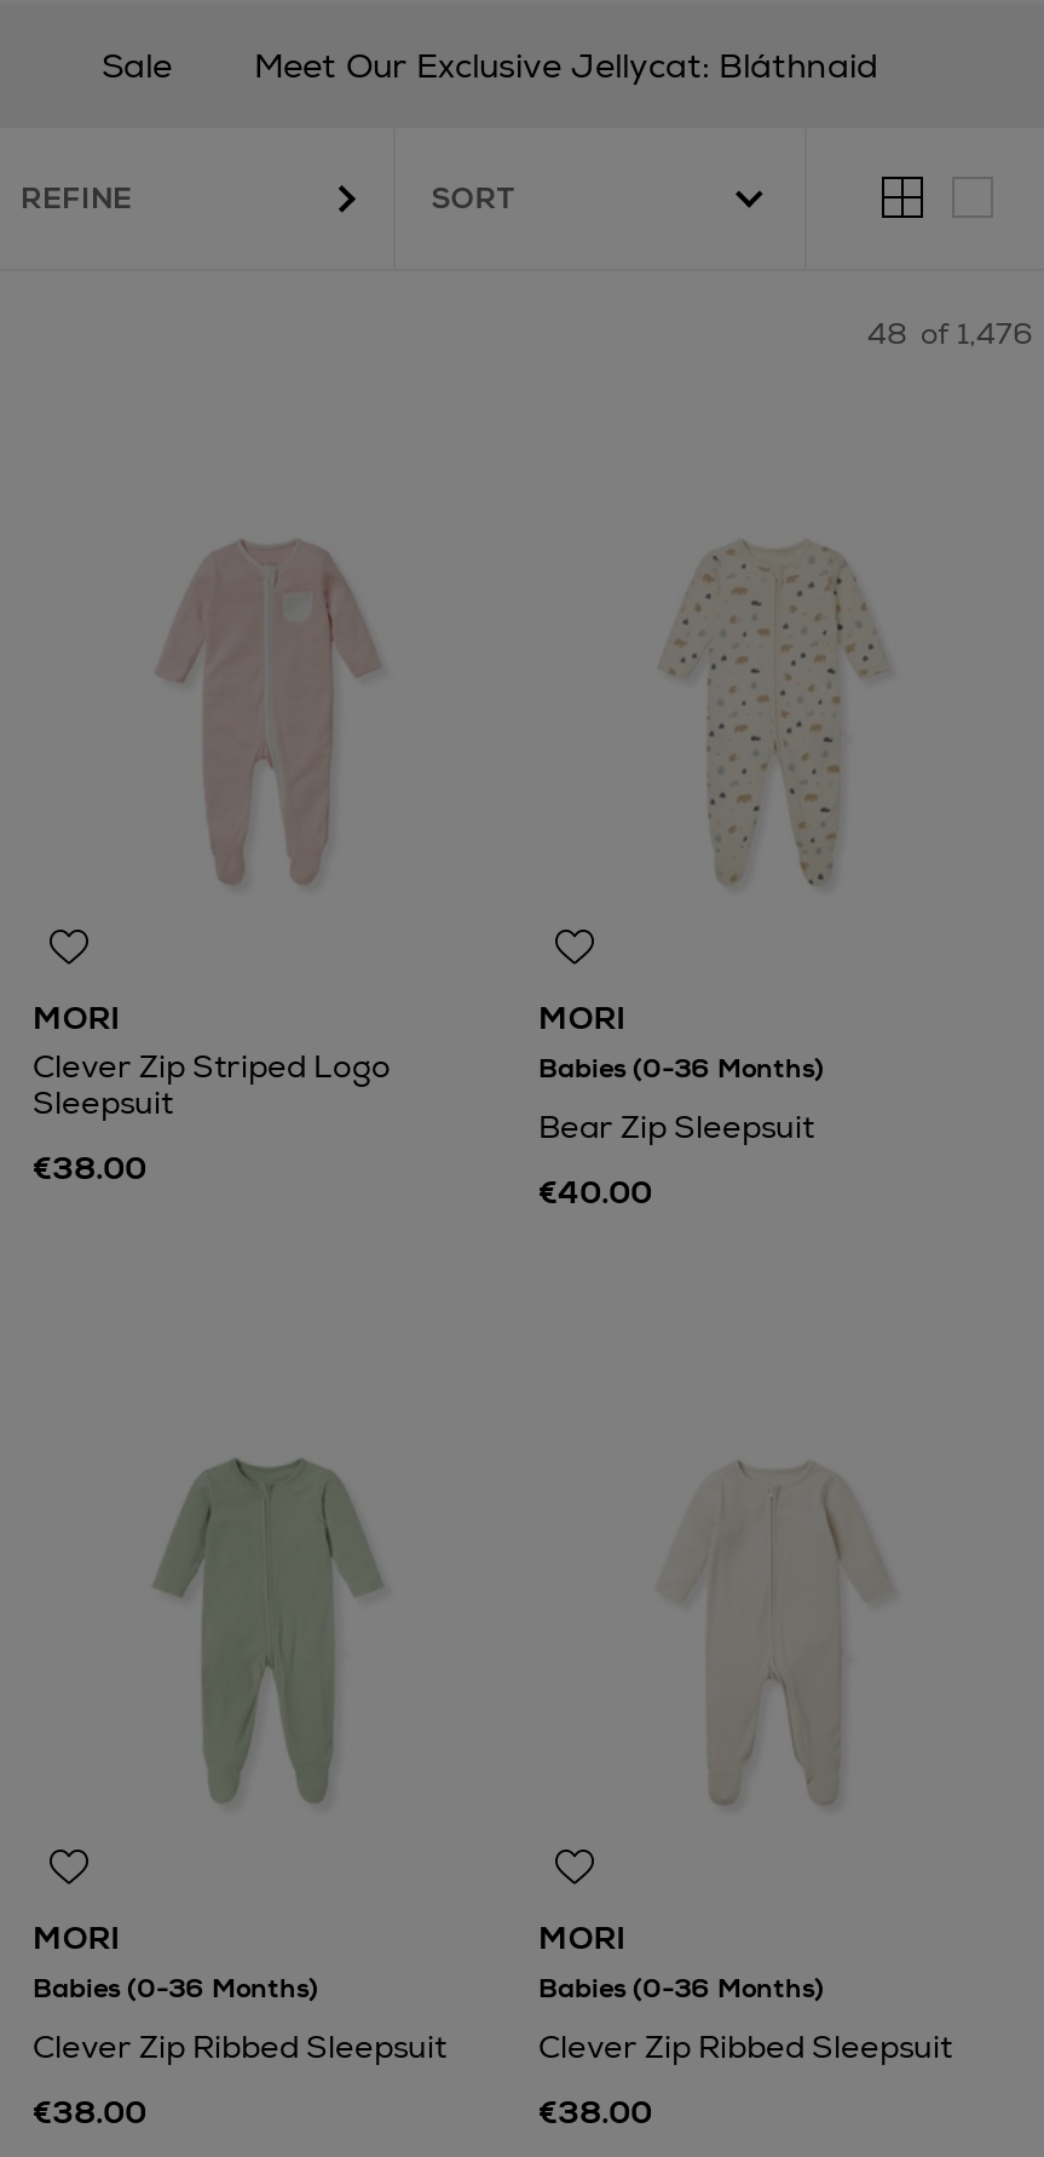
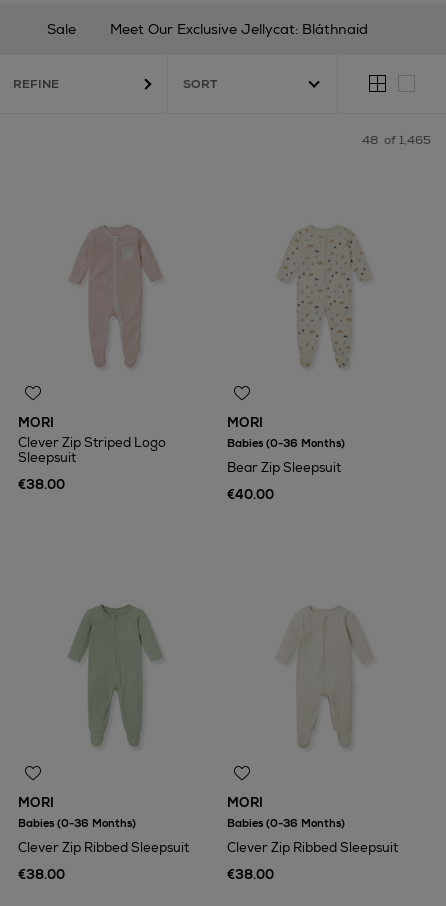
- 48 of 1,476
+ 48 of 1,465
